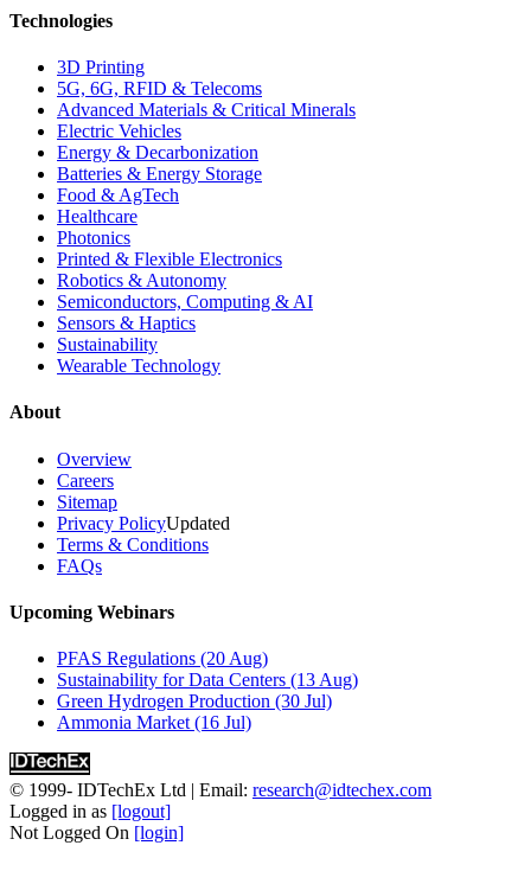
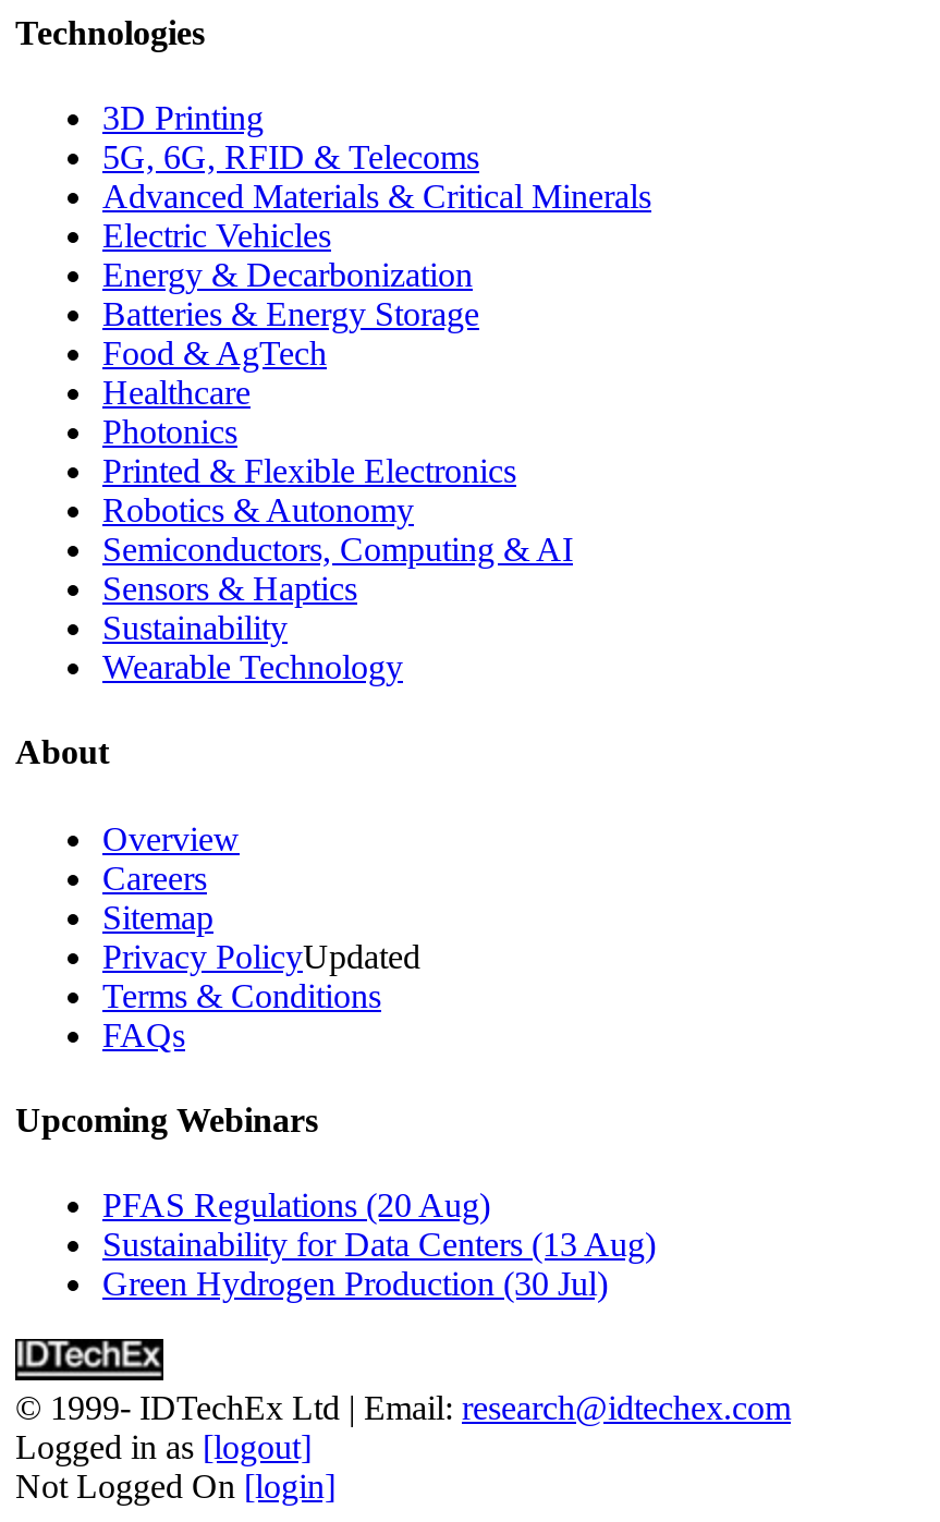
- Ammonia Market (16 Jul)
